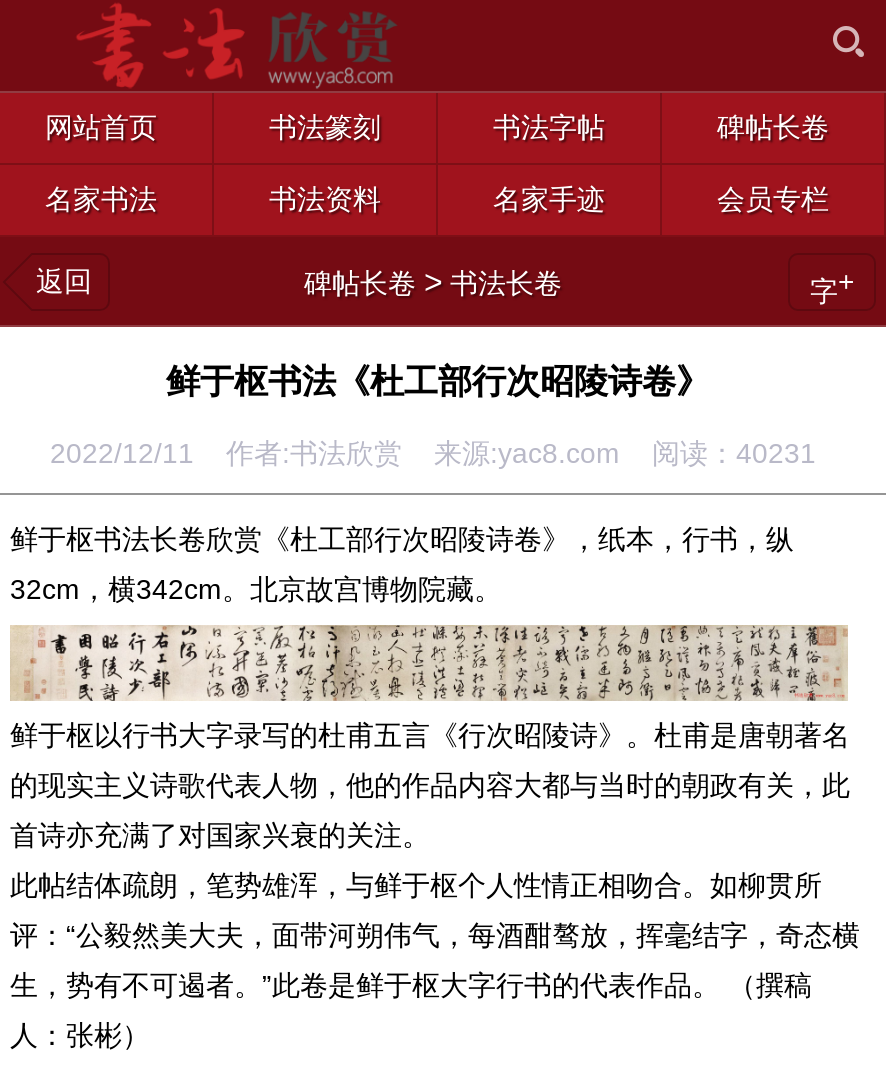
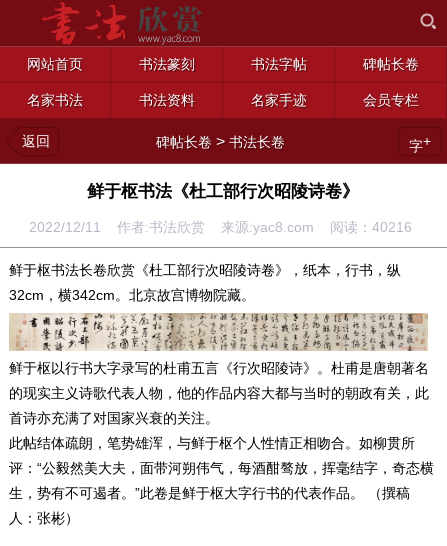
- 2022/12/11 作者:书法欣赏 来源:yac8.com 阅读：40231
+ 2022/12/11 作者:书法欣赏 来源:yac8.com 阅读：40216
